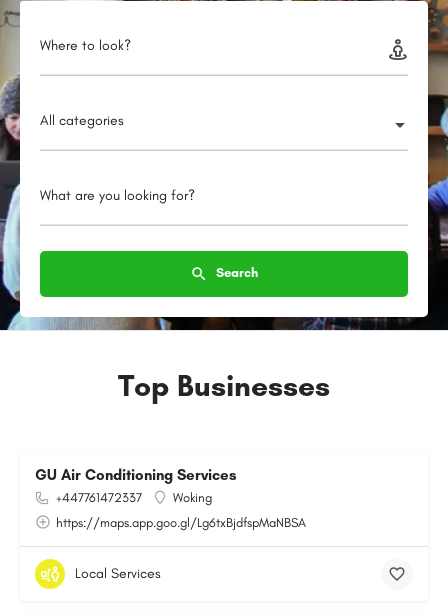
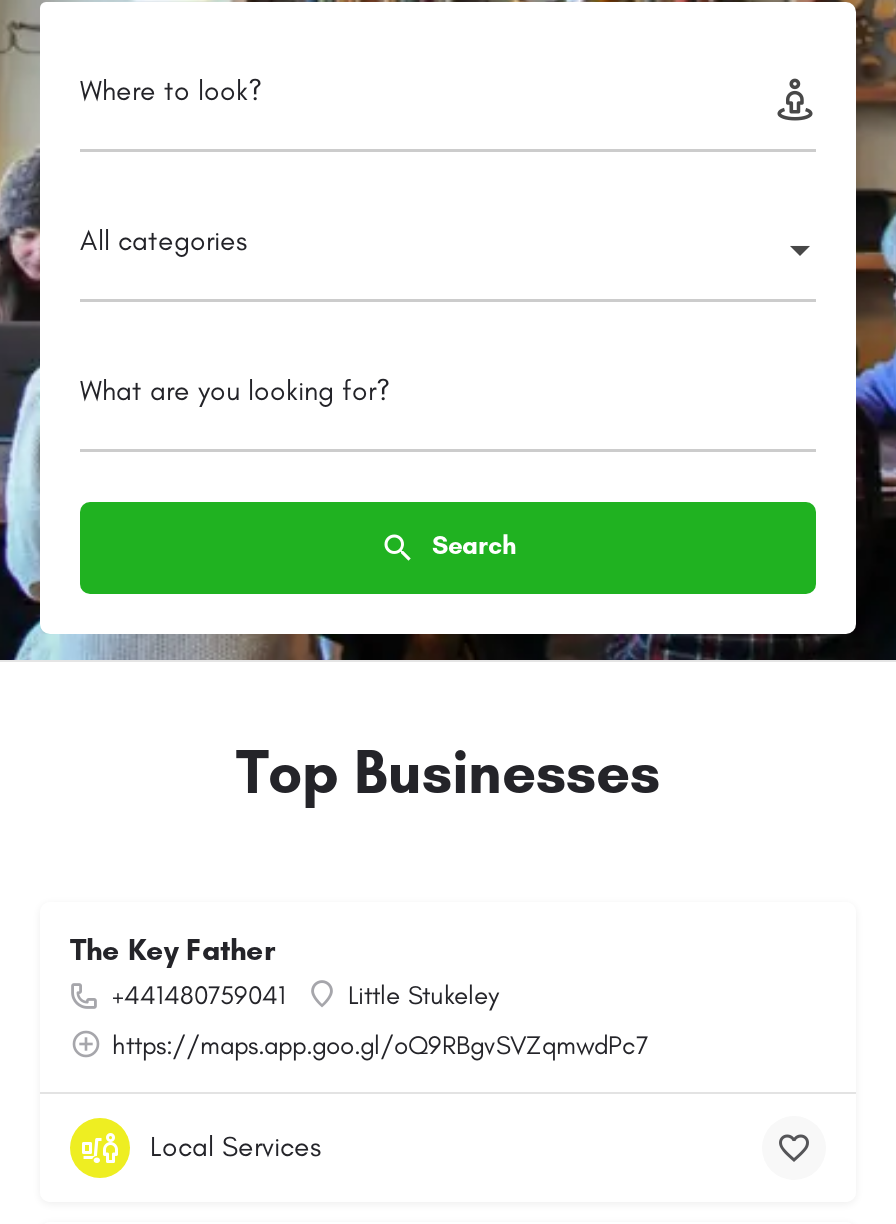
- GU Air Conditioning Services
- +447761472337
- Woking
+ The Key Father
+ +441480759041
+ Little Stukeley

- https://maps.app.goo.gl/Lg6txBjdfspMaNBSA
+ https://maps.app.goo.gl/oQ9RBgvSVZqmwdPc7
